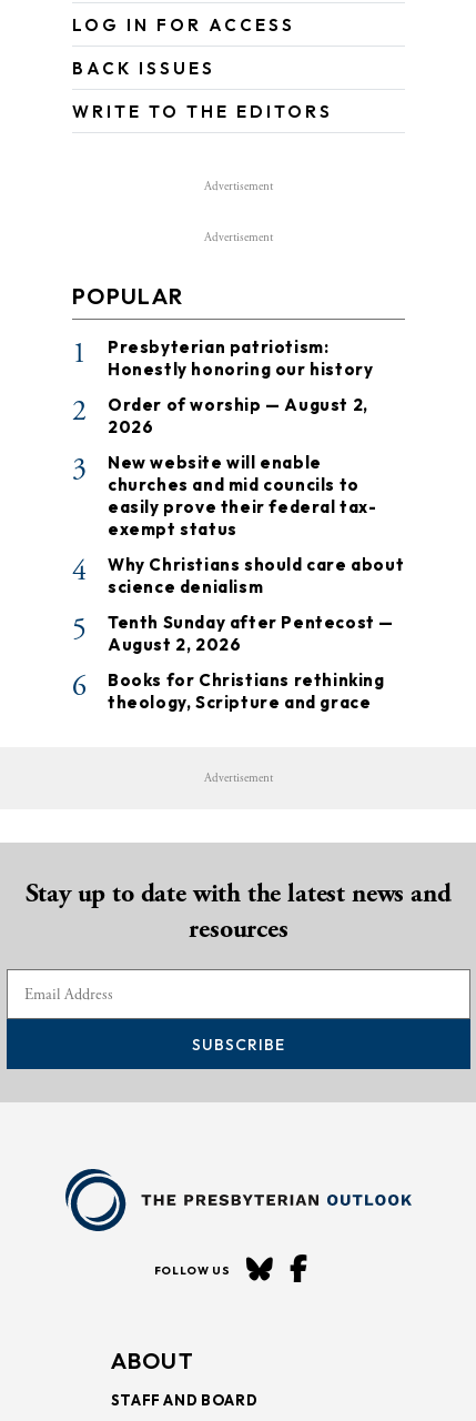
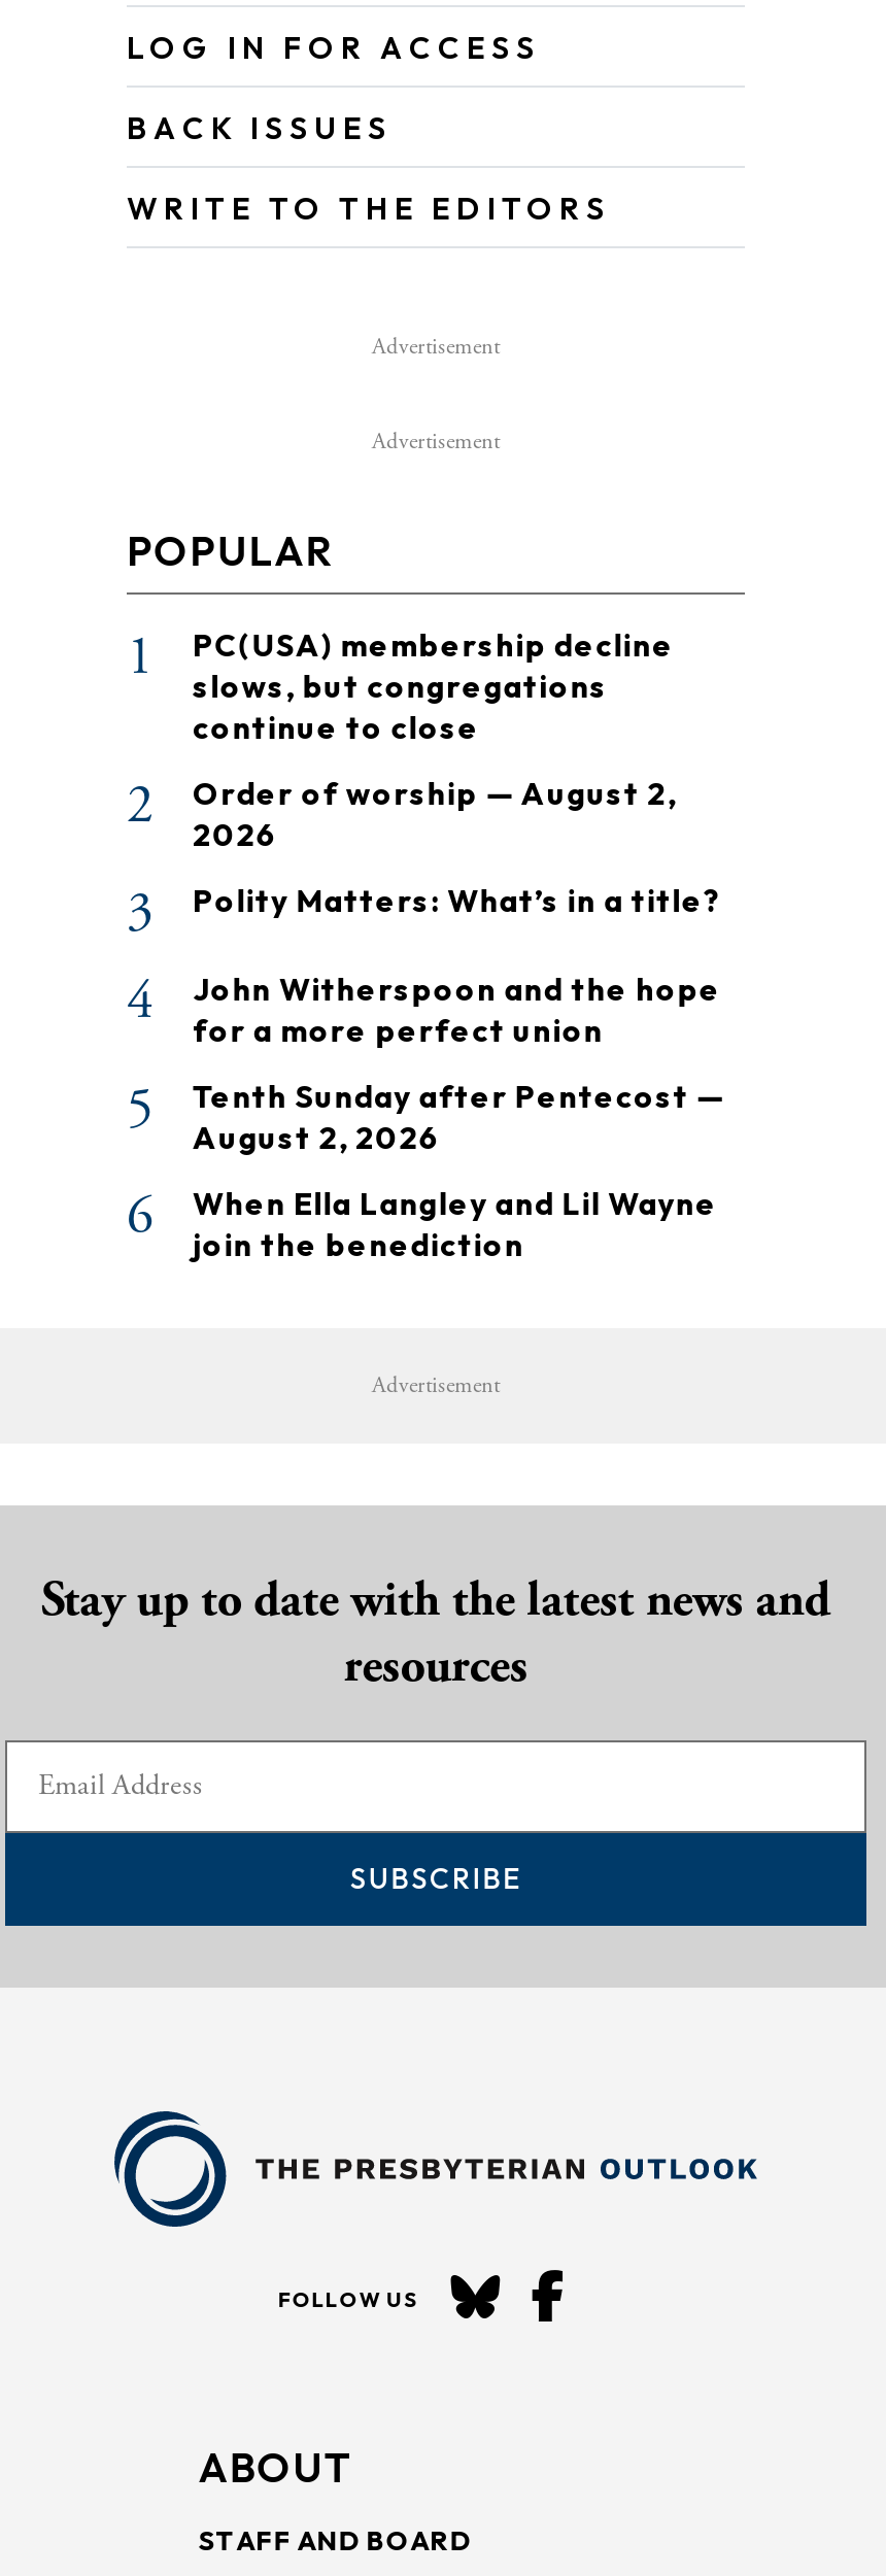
- Presbyterian patriotism:
- Honestly honoring our history
+ PC(USA) membership decline
+ slows, but congregations
+ continue to close

moved down: 2 | Order of worship — August 2, | 2026 | 3

- New website will enable
- churches and mid councils to
- easily prove their federal tax-
- exempt status
+ Polity Matters: What’s in a title?

- Why Christians should care about
- science denialism
+ John Witherspoon and the hope
+ for a more perfect union

- Books for Christians rethinking
- theology, Scripture and grace
+ When Ella Langley and Lil Wayne
+ join the benediction
